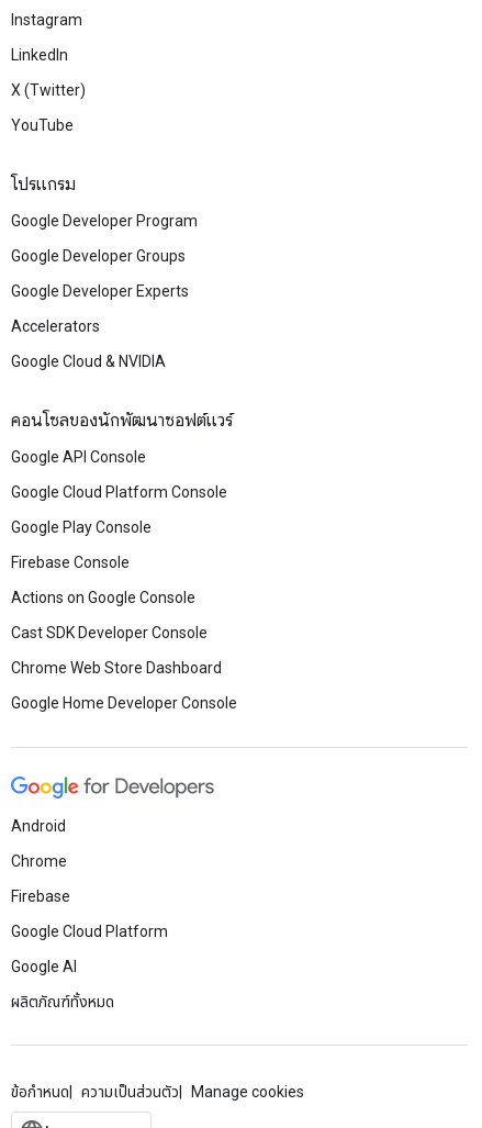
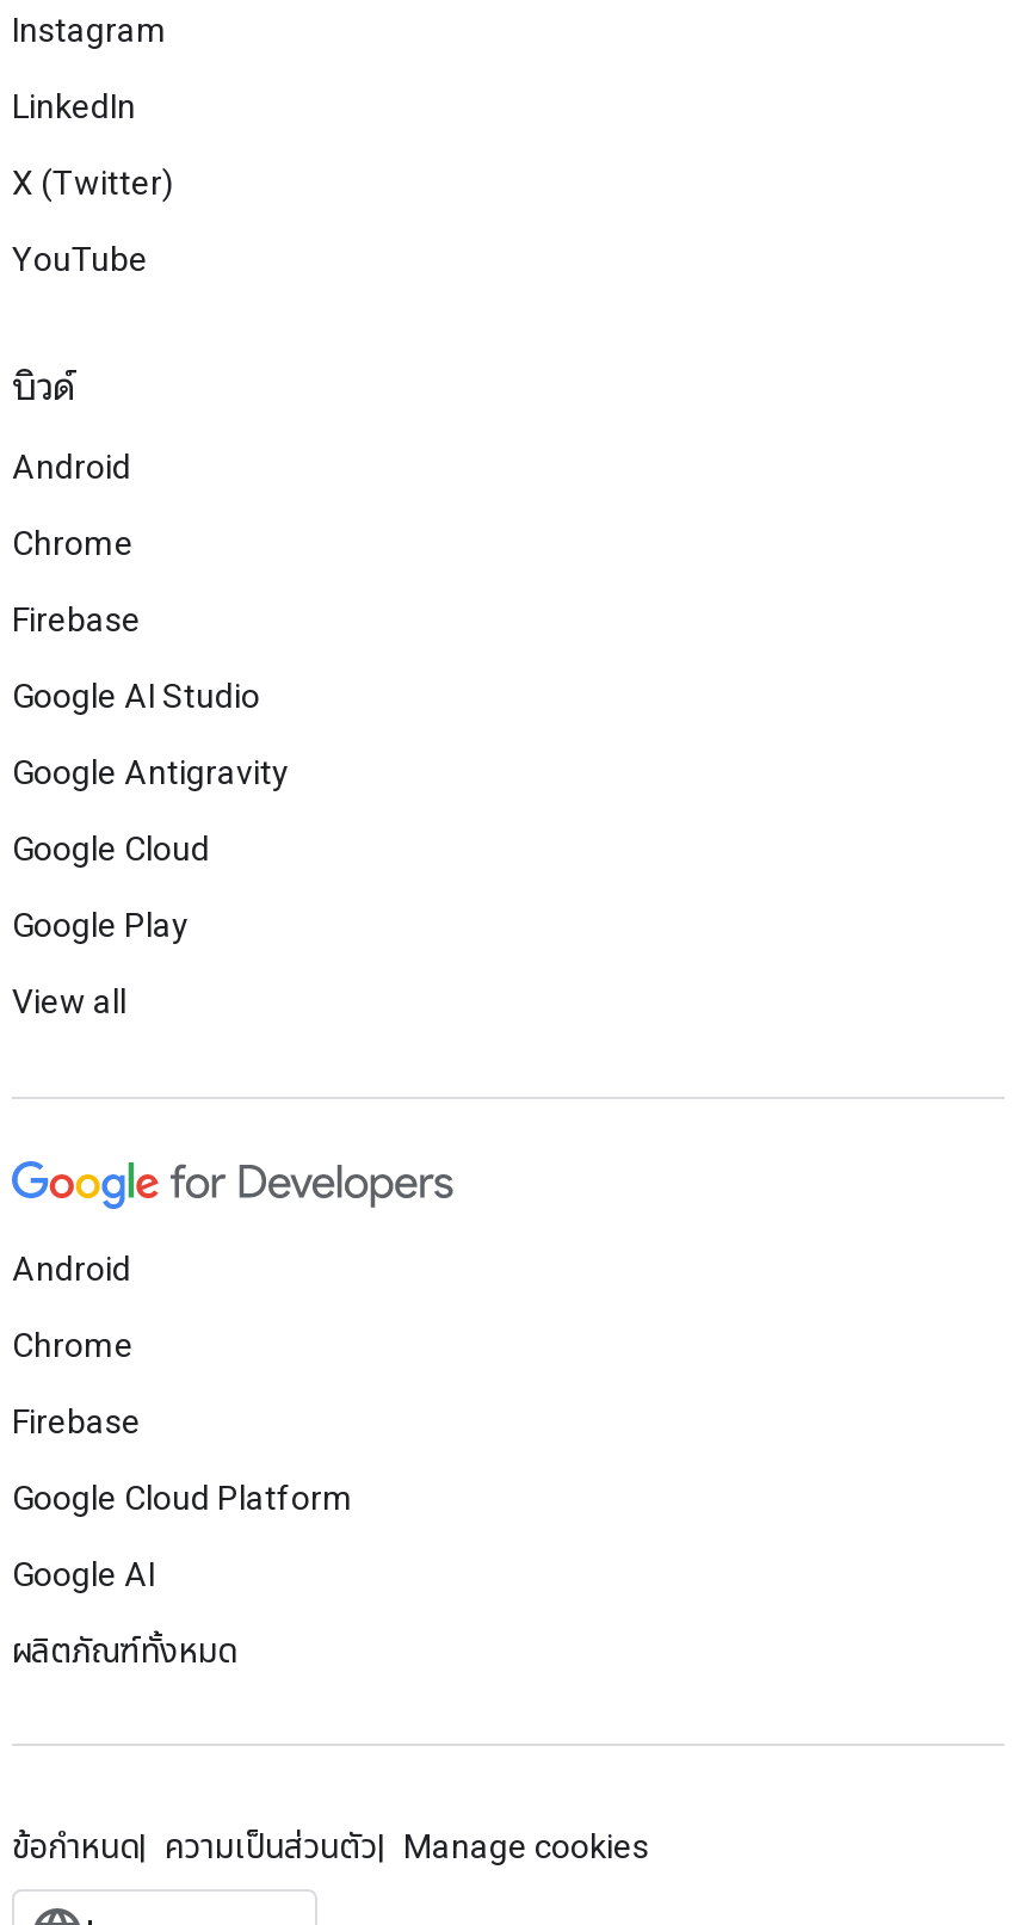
- โปรแกรม
- Google Developer Program
- Google Developer Groups
- Google Developer Experts
- Accelerators
- Google Cloud & NVIDIA
- คอนโซลของนักพัฒนาซอฟต์แวร์
- Google API Console
- Google Cloud Platform Console
- Google Play Console
- Firebase Console
- Actions on Google Console
- Cast SDK Developer Console
- Chrome Web Store Dashboard
- Google Home Developer Console
+ บิวด์
+ Android
+ Chrome
+ Firebase
+ Google AI Studio
+ Google Antigravity
+ Google Cloud
+ Google Play
+ View all
